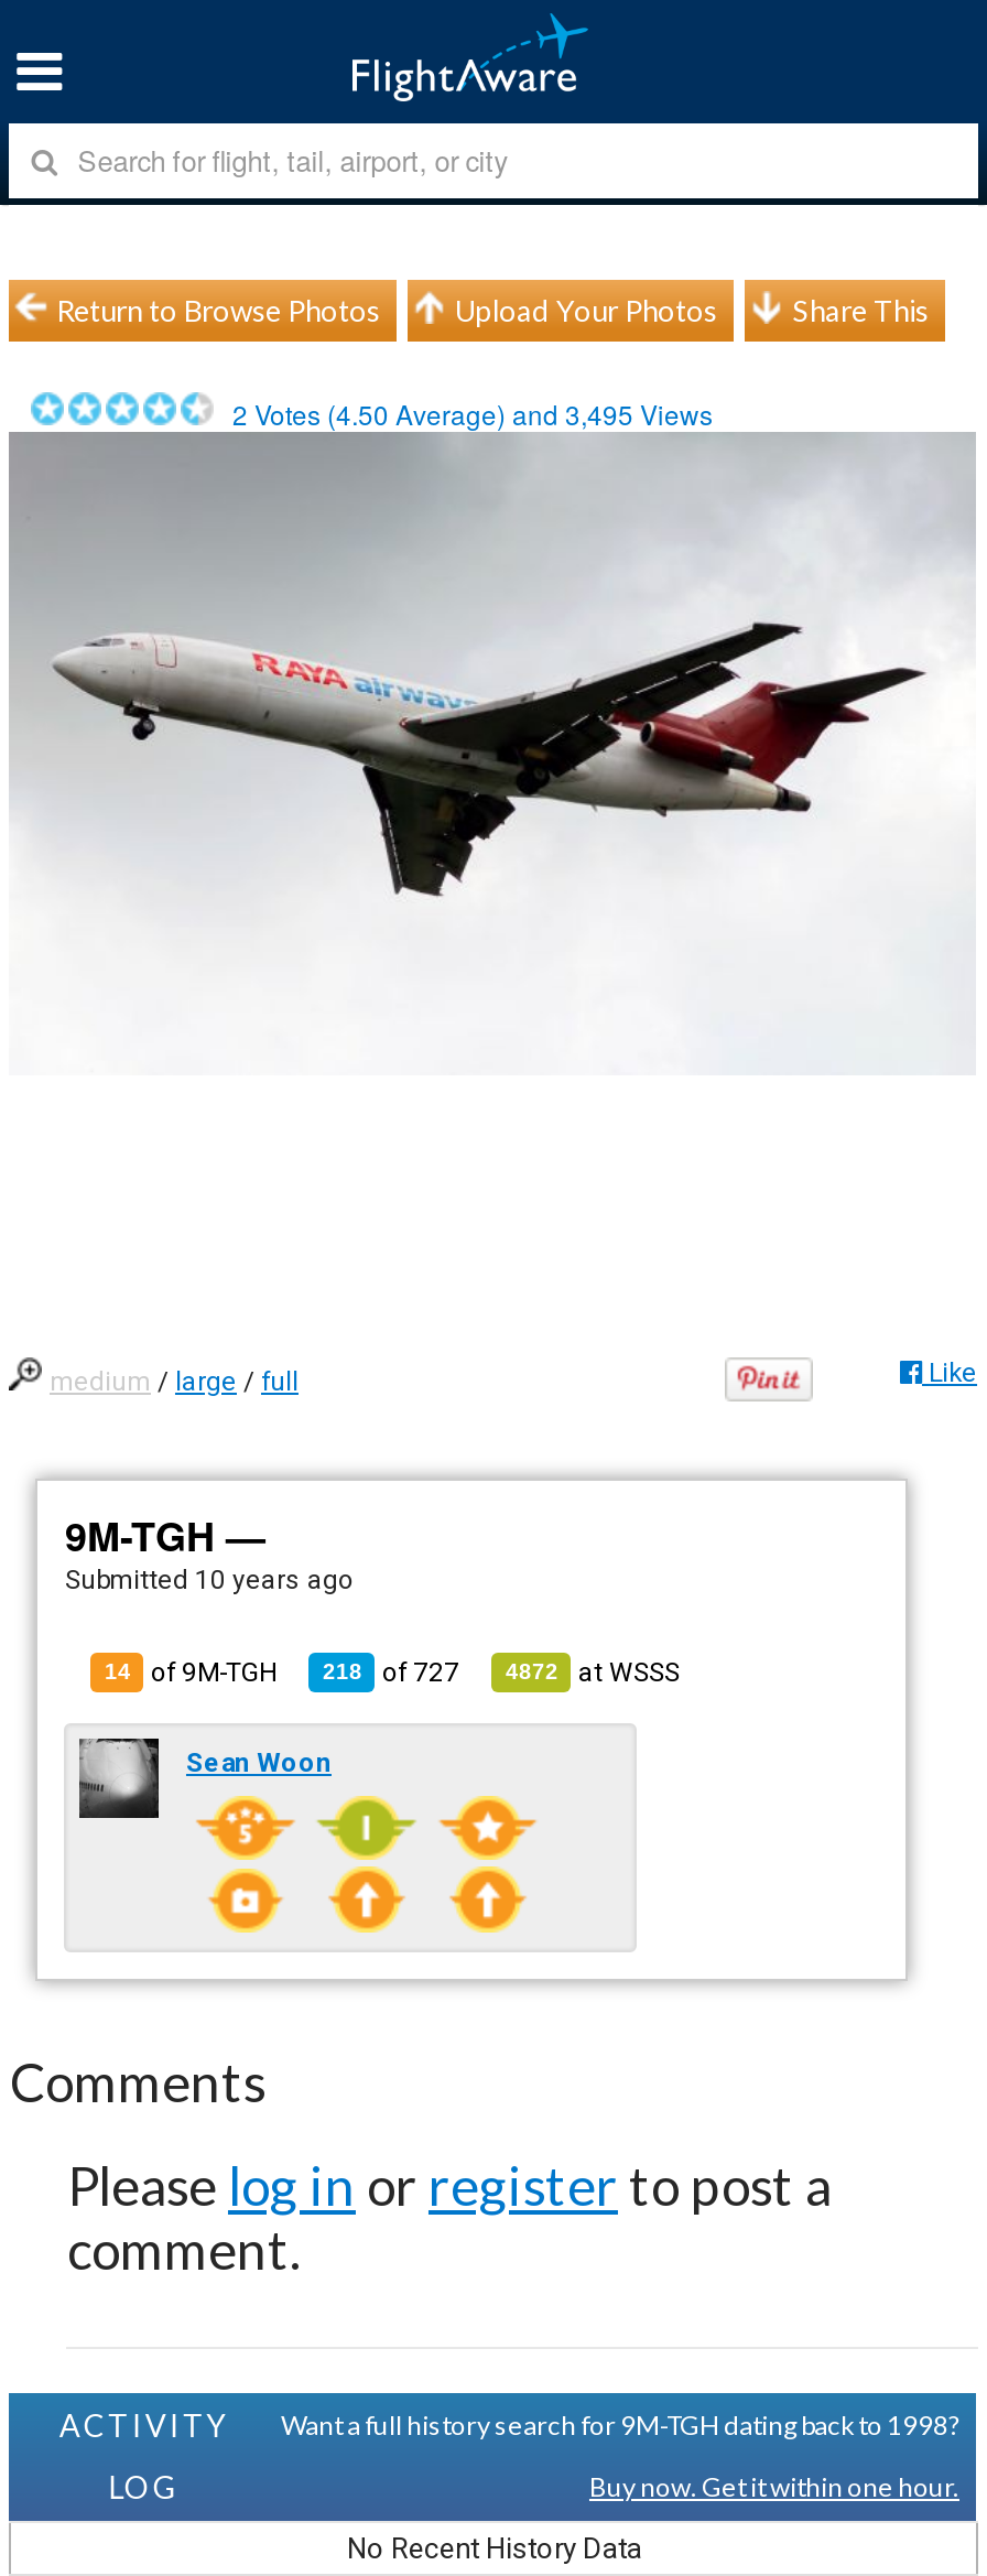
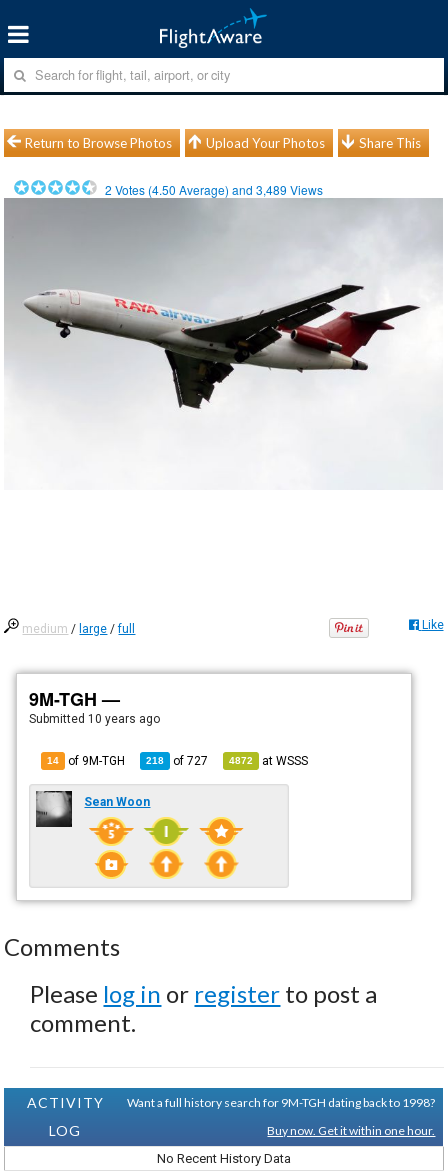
- 2 Votes (4.50 Average) and 3,495 Views
+ 2 Votes (4.50 Average) and 3,489 Views
